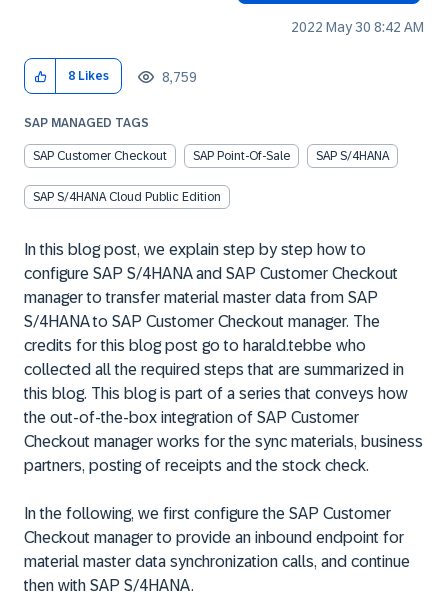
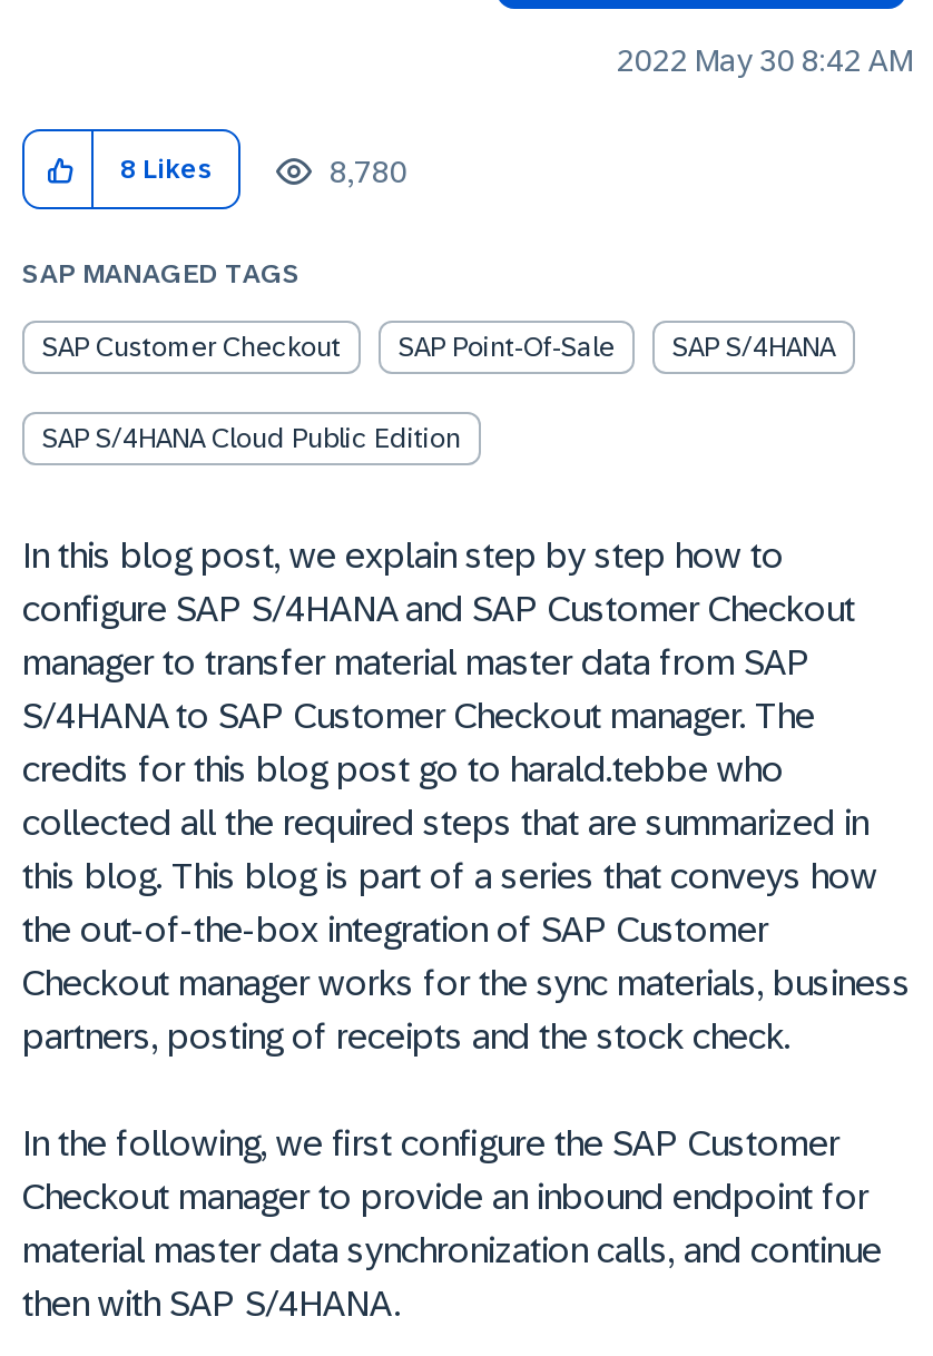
- 8,759
+ 8,780
